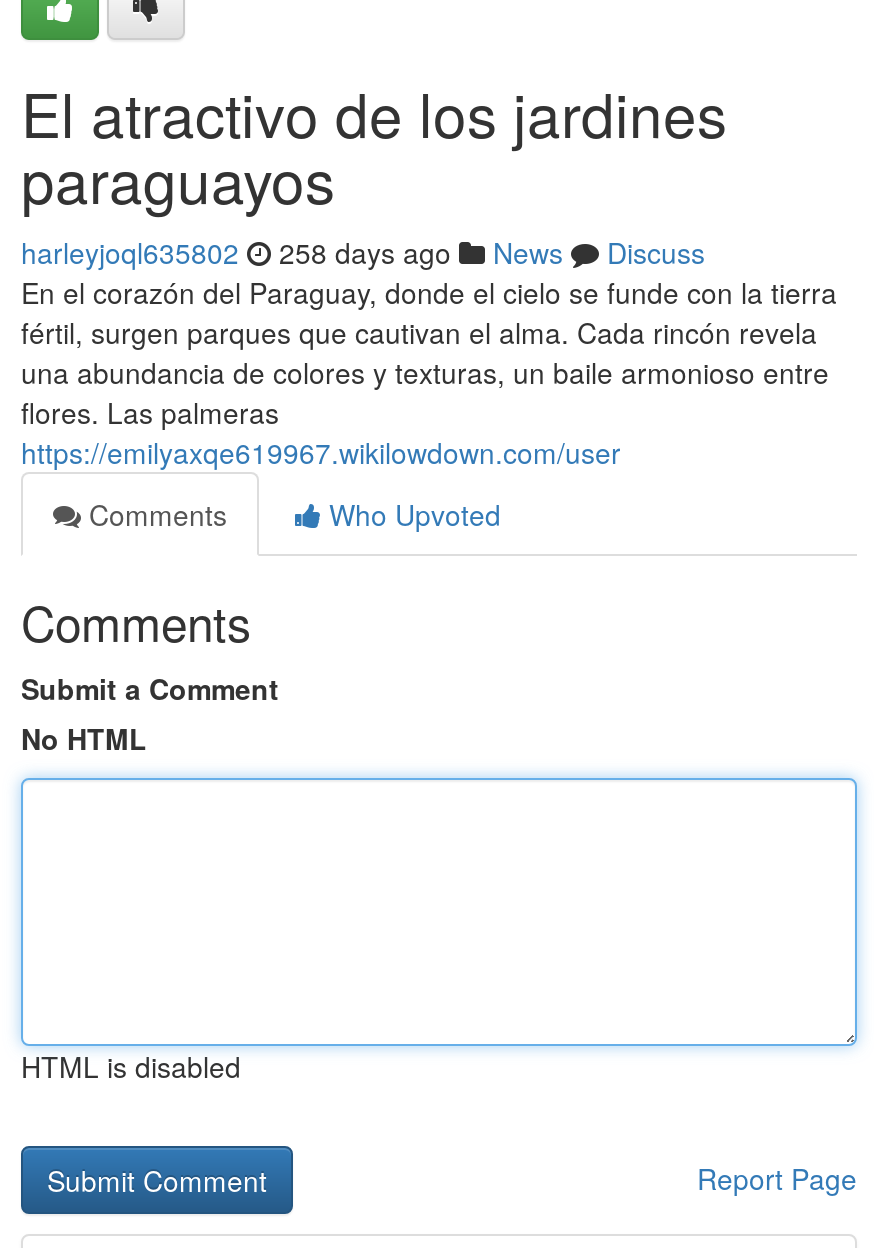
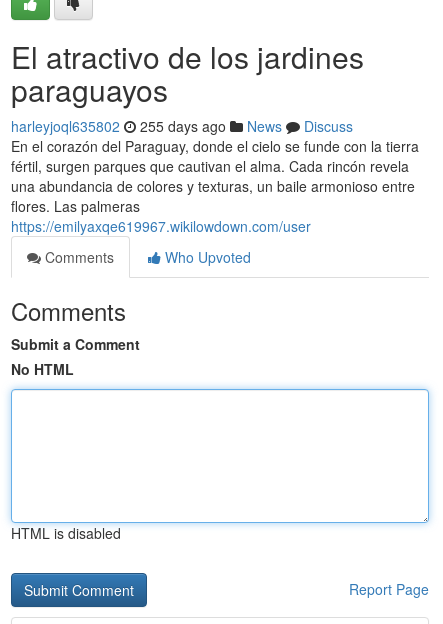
- harleyjoql635802 258 days ago News Discuss
+ harleyjoql635802 255 days ago News Discuss
